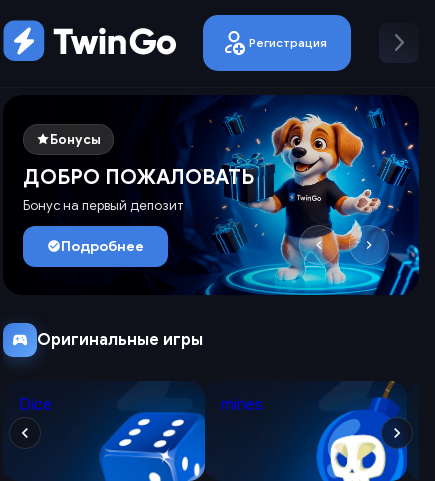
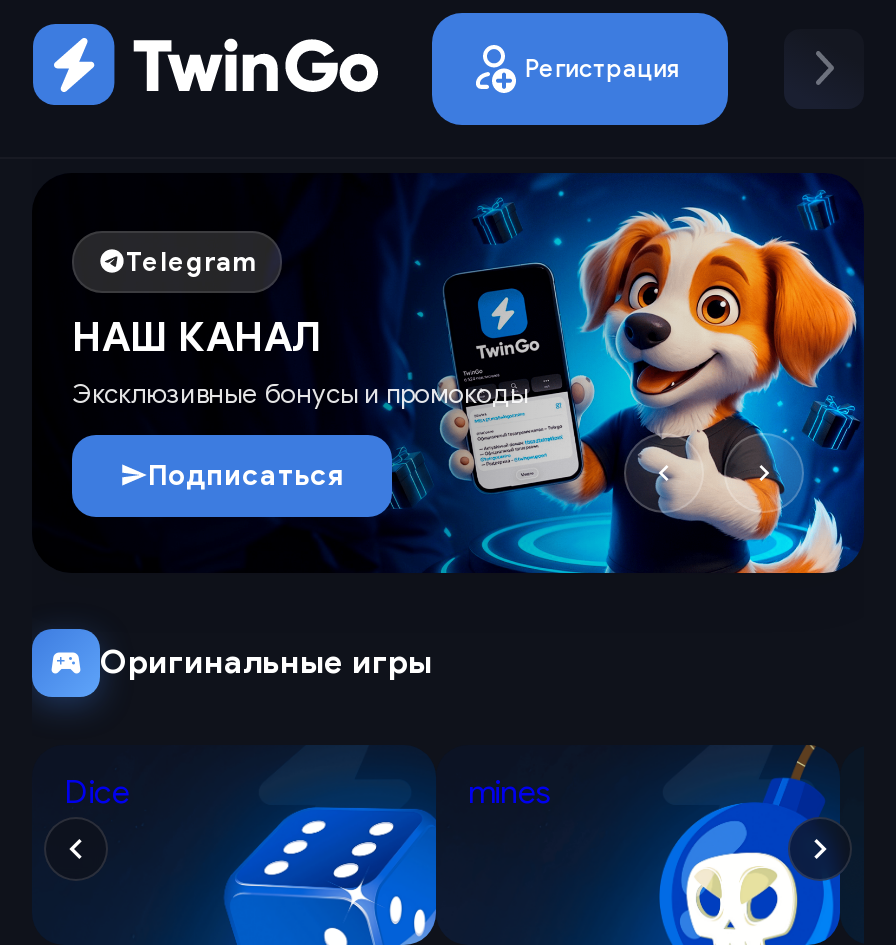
- [image]
- ДОБРО ПОЖАЛОВАТЬ
- Бонус на первый депозит
+ [image]
+ НАШ КАНАЛ
+ Эксклюзивные бонусы и промокоды

- Бонусы
+ Telegram

- Подробнее
+ Подписаться
